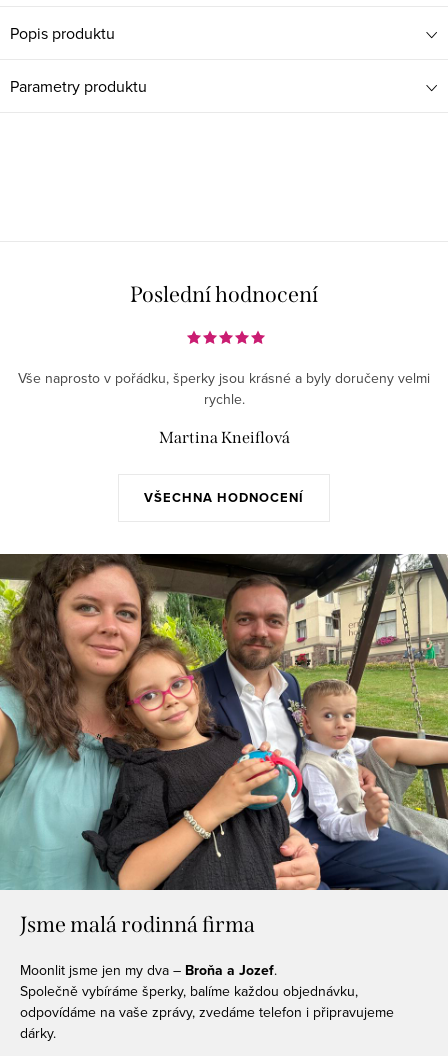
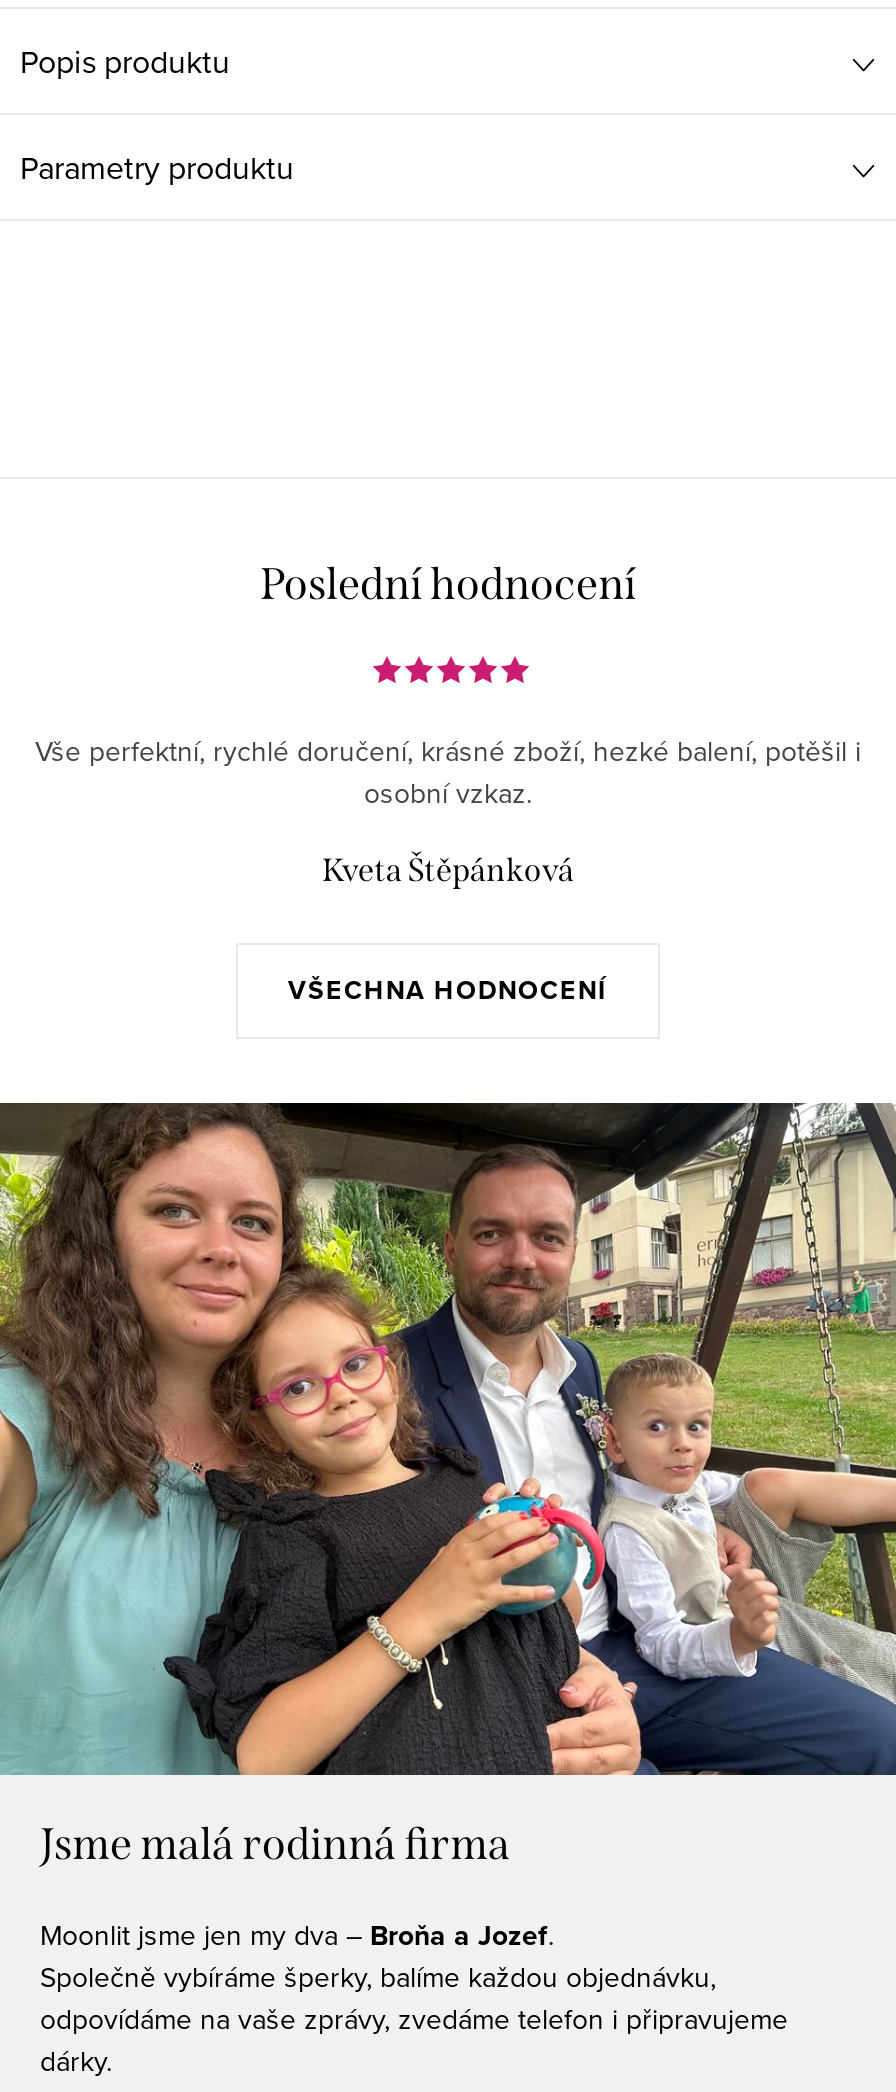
- Vše naprosto v pořádku, šperky jsou krásné a byly doručeny velmi
- rychle.
+ Vše perfektní, rychlé doručení, krásné zboží, hezké balení, potěšil i
+ osobní vzkaz.

- Martina Kneiflová
+ Kveta Štěpánková
